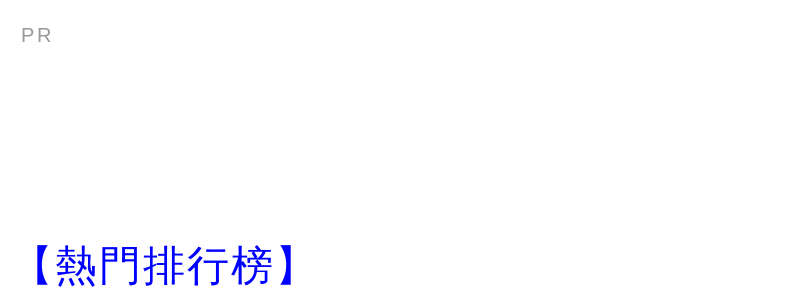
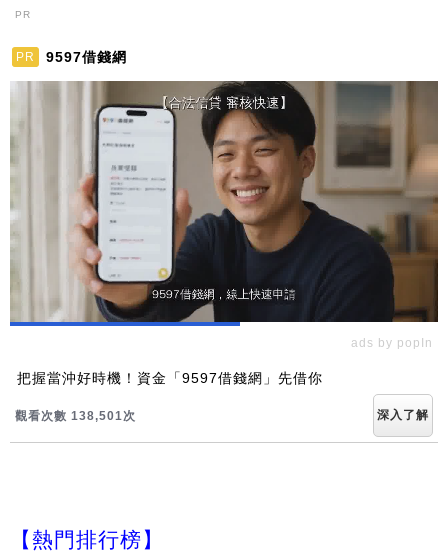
+ [image]
+ ads by popIn
+ 把握當沖好時機！資金「9597借錢網」先借你
+ 觀看次數 138,501次
+ 深入了解

+ PR
+ 9597借錢網
